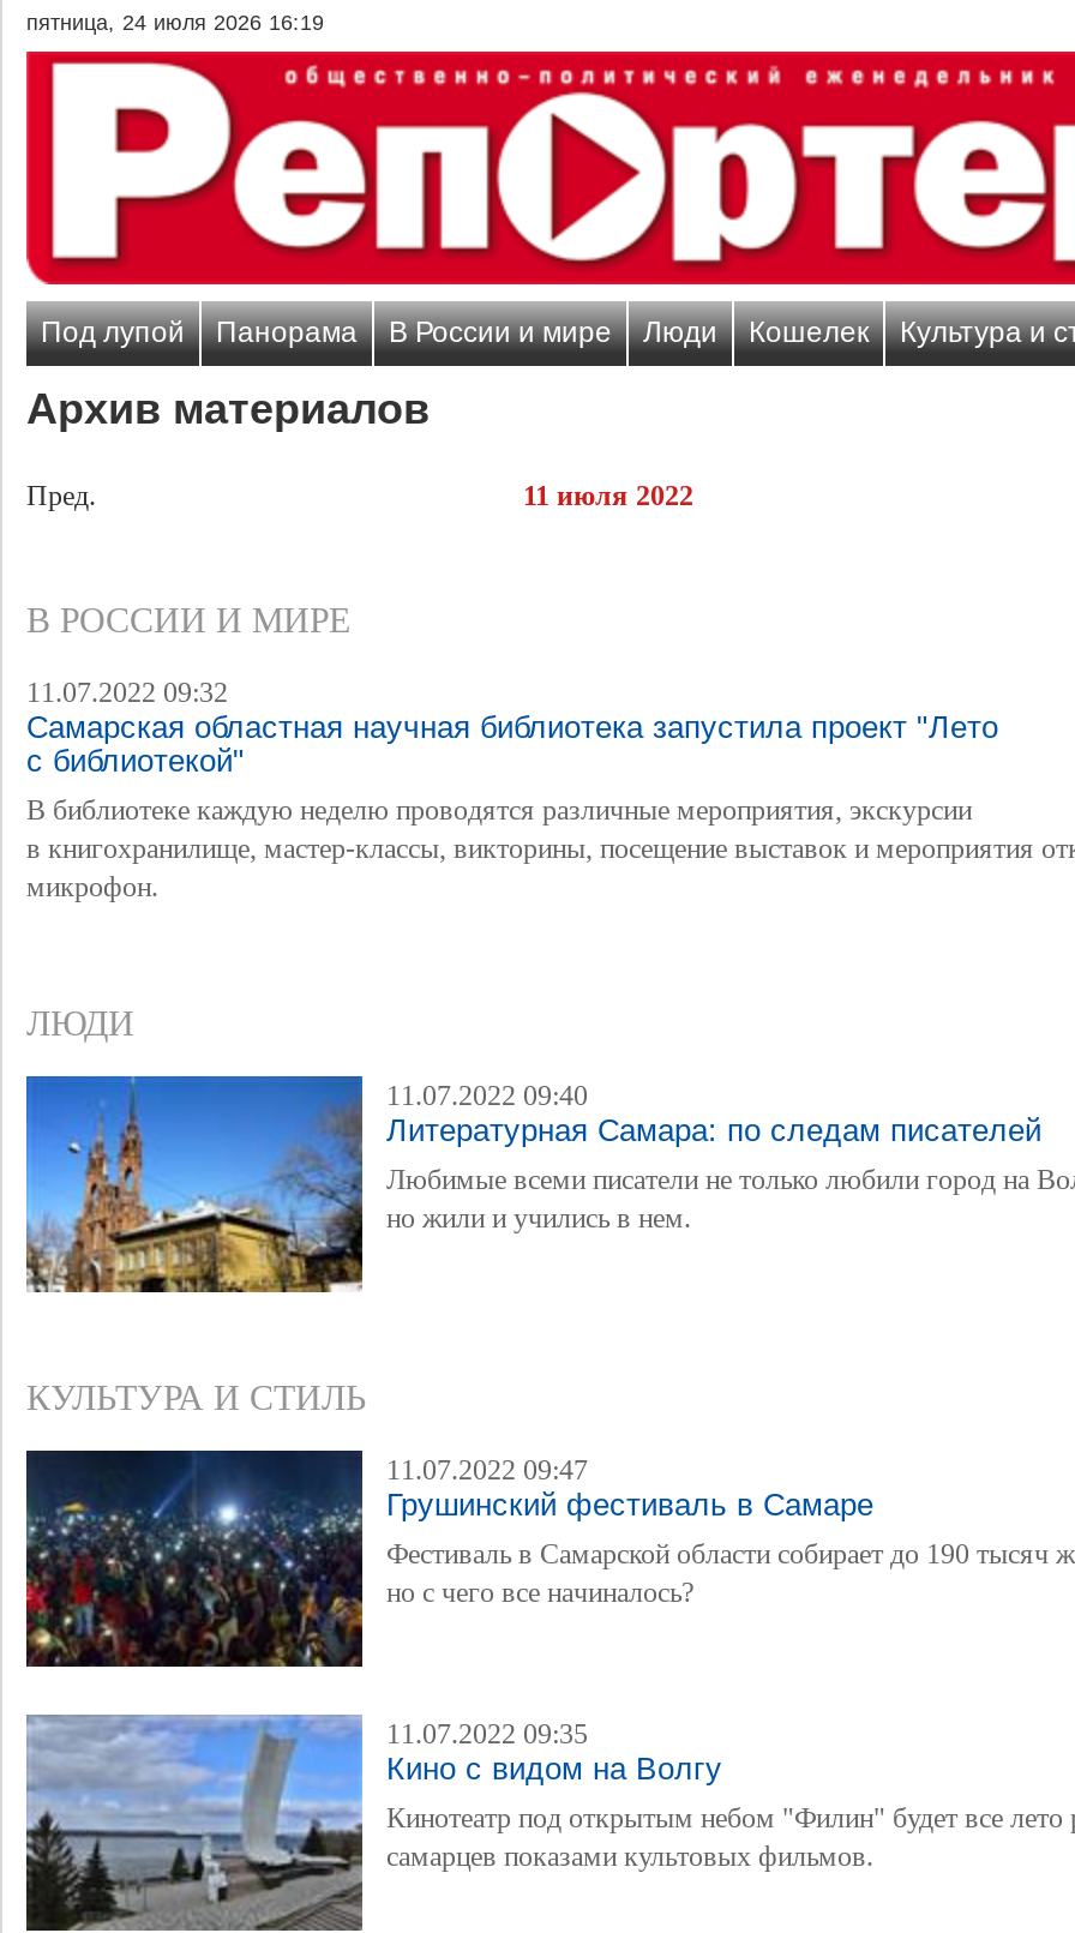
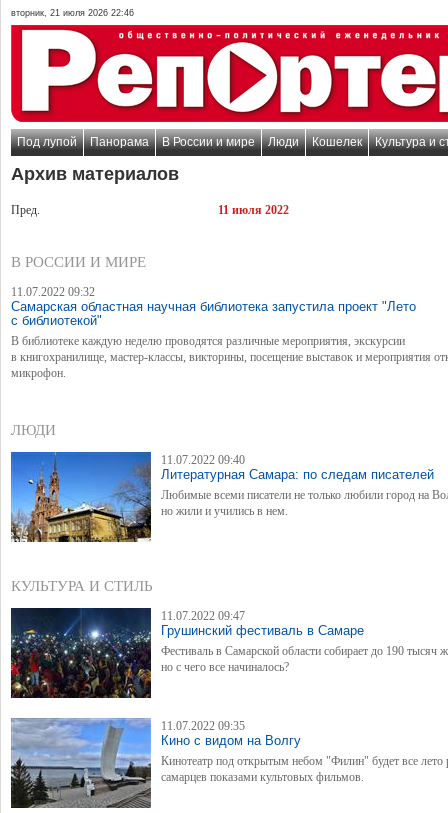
- пятница, 24 июля 2026 16:19
+ вторник, 21 июля 2026 22:46
